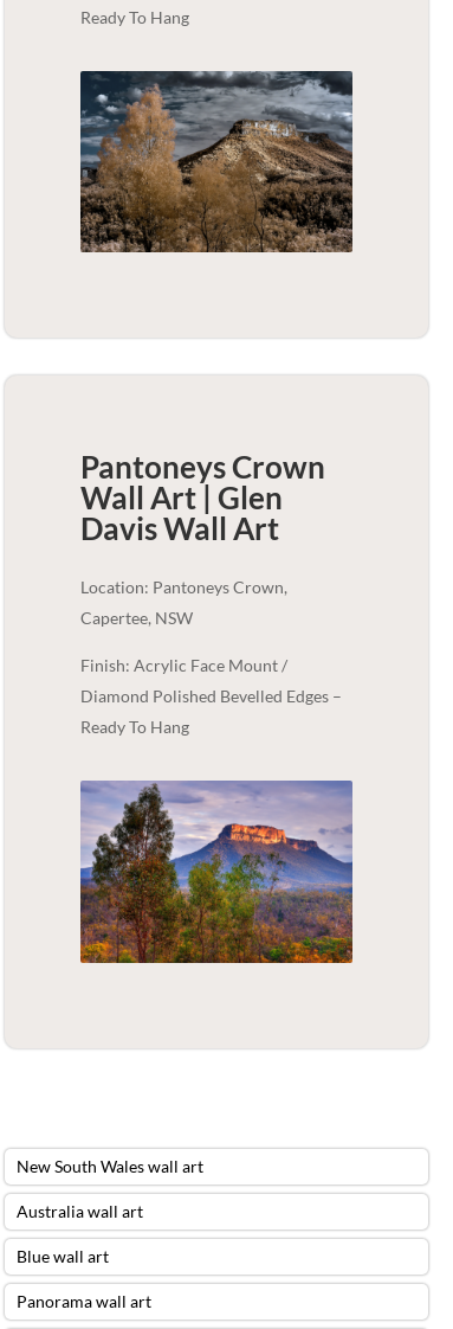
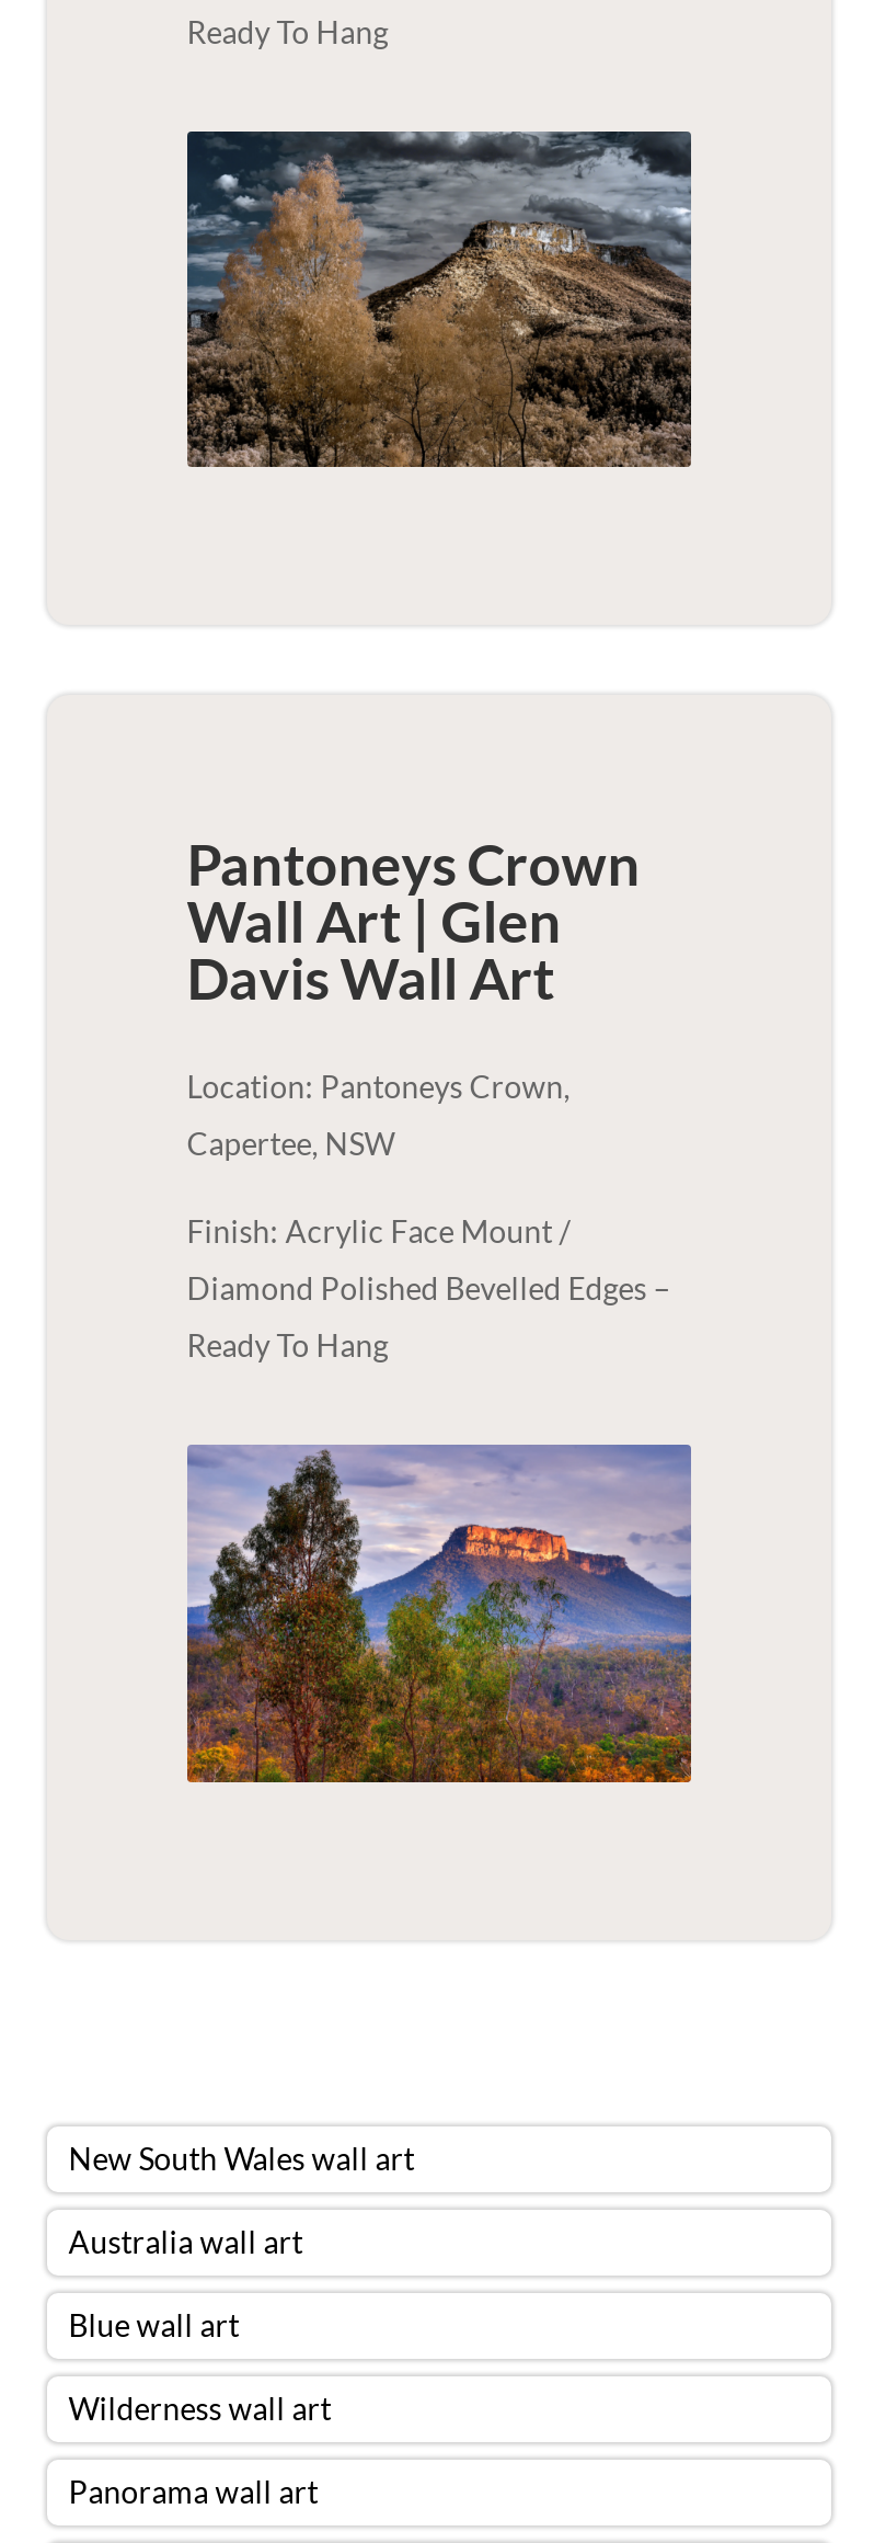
+ Wilderness wall art
